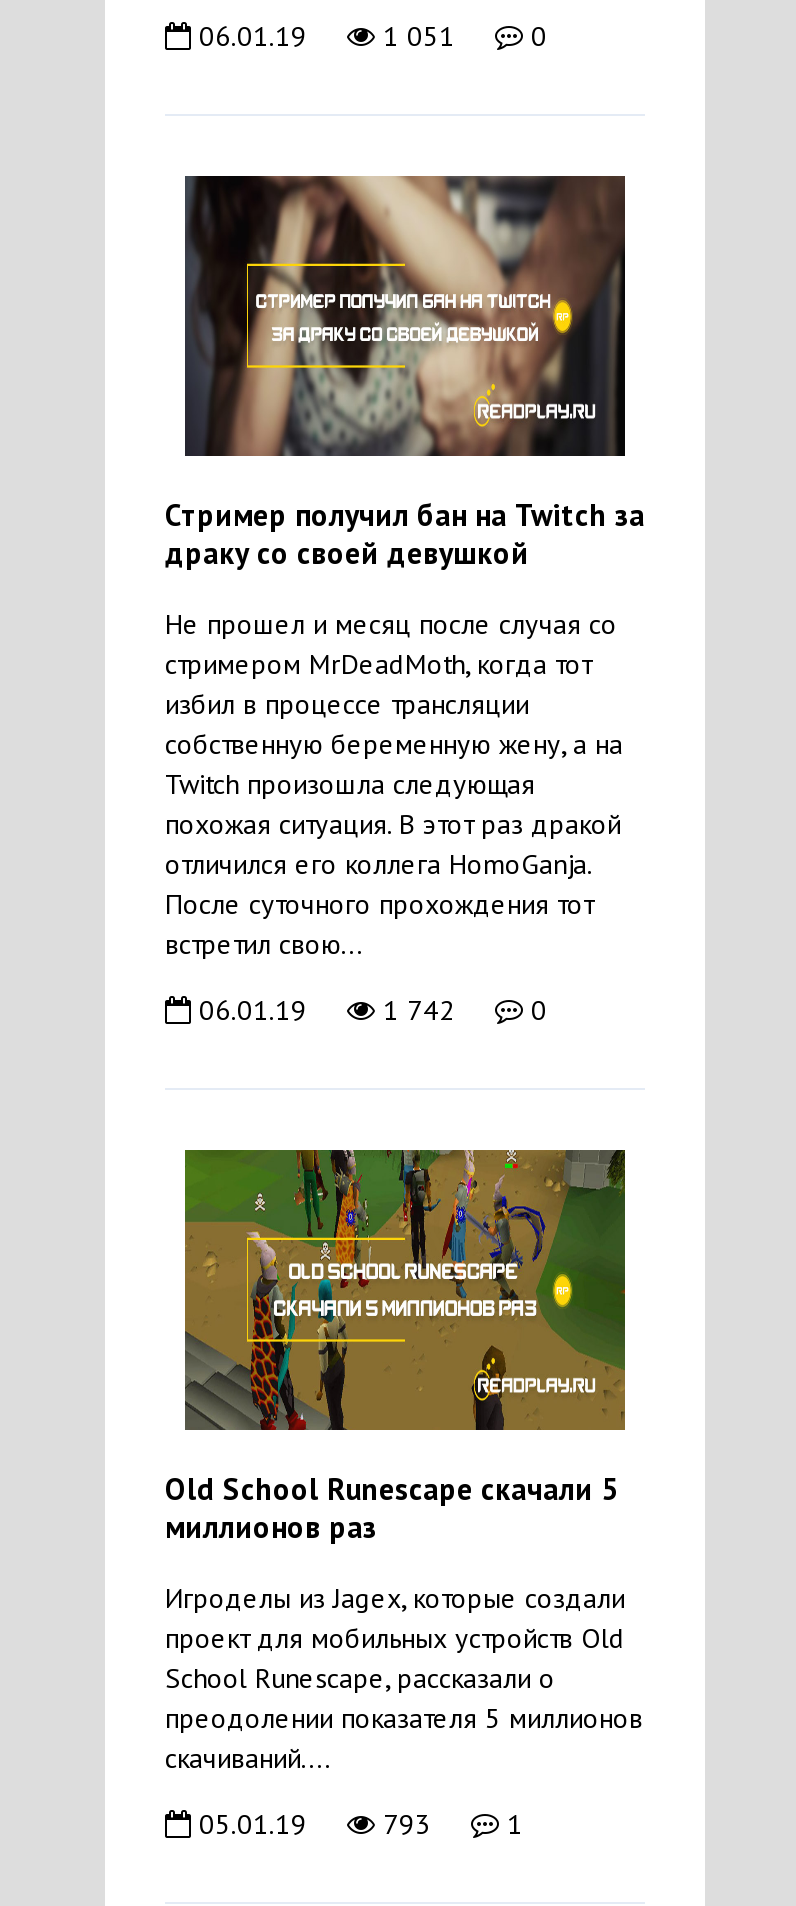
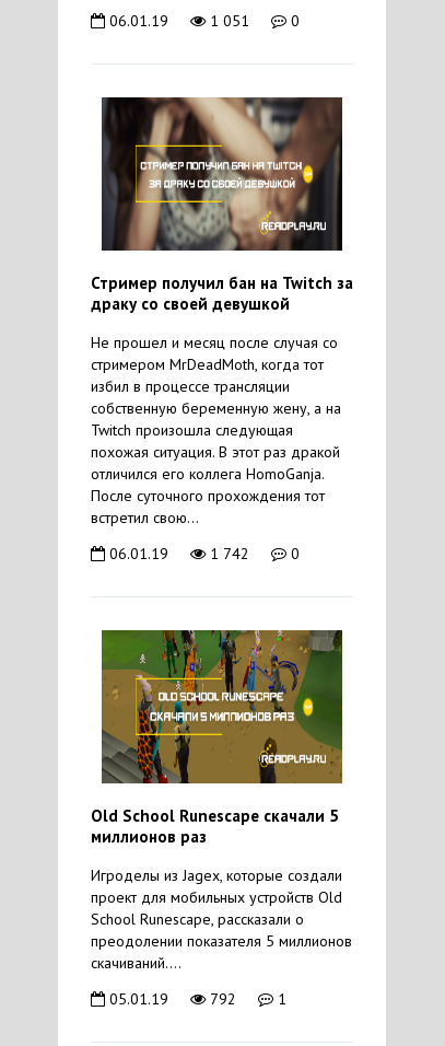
- 05.01.19 793 1
+ 05.01.19 792 1
